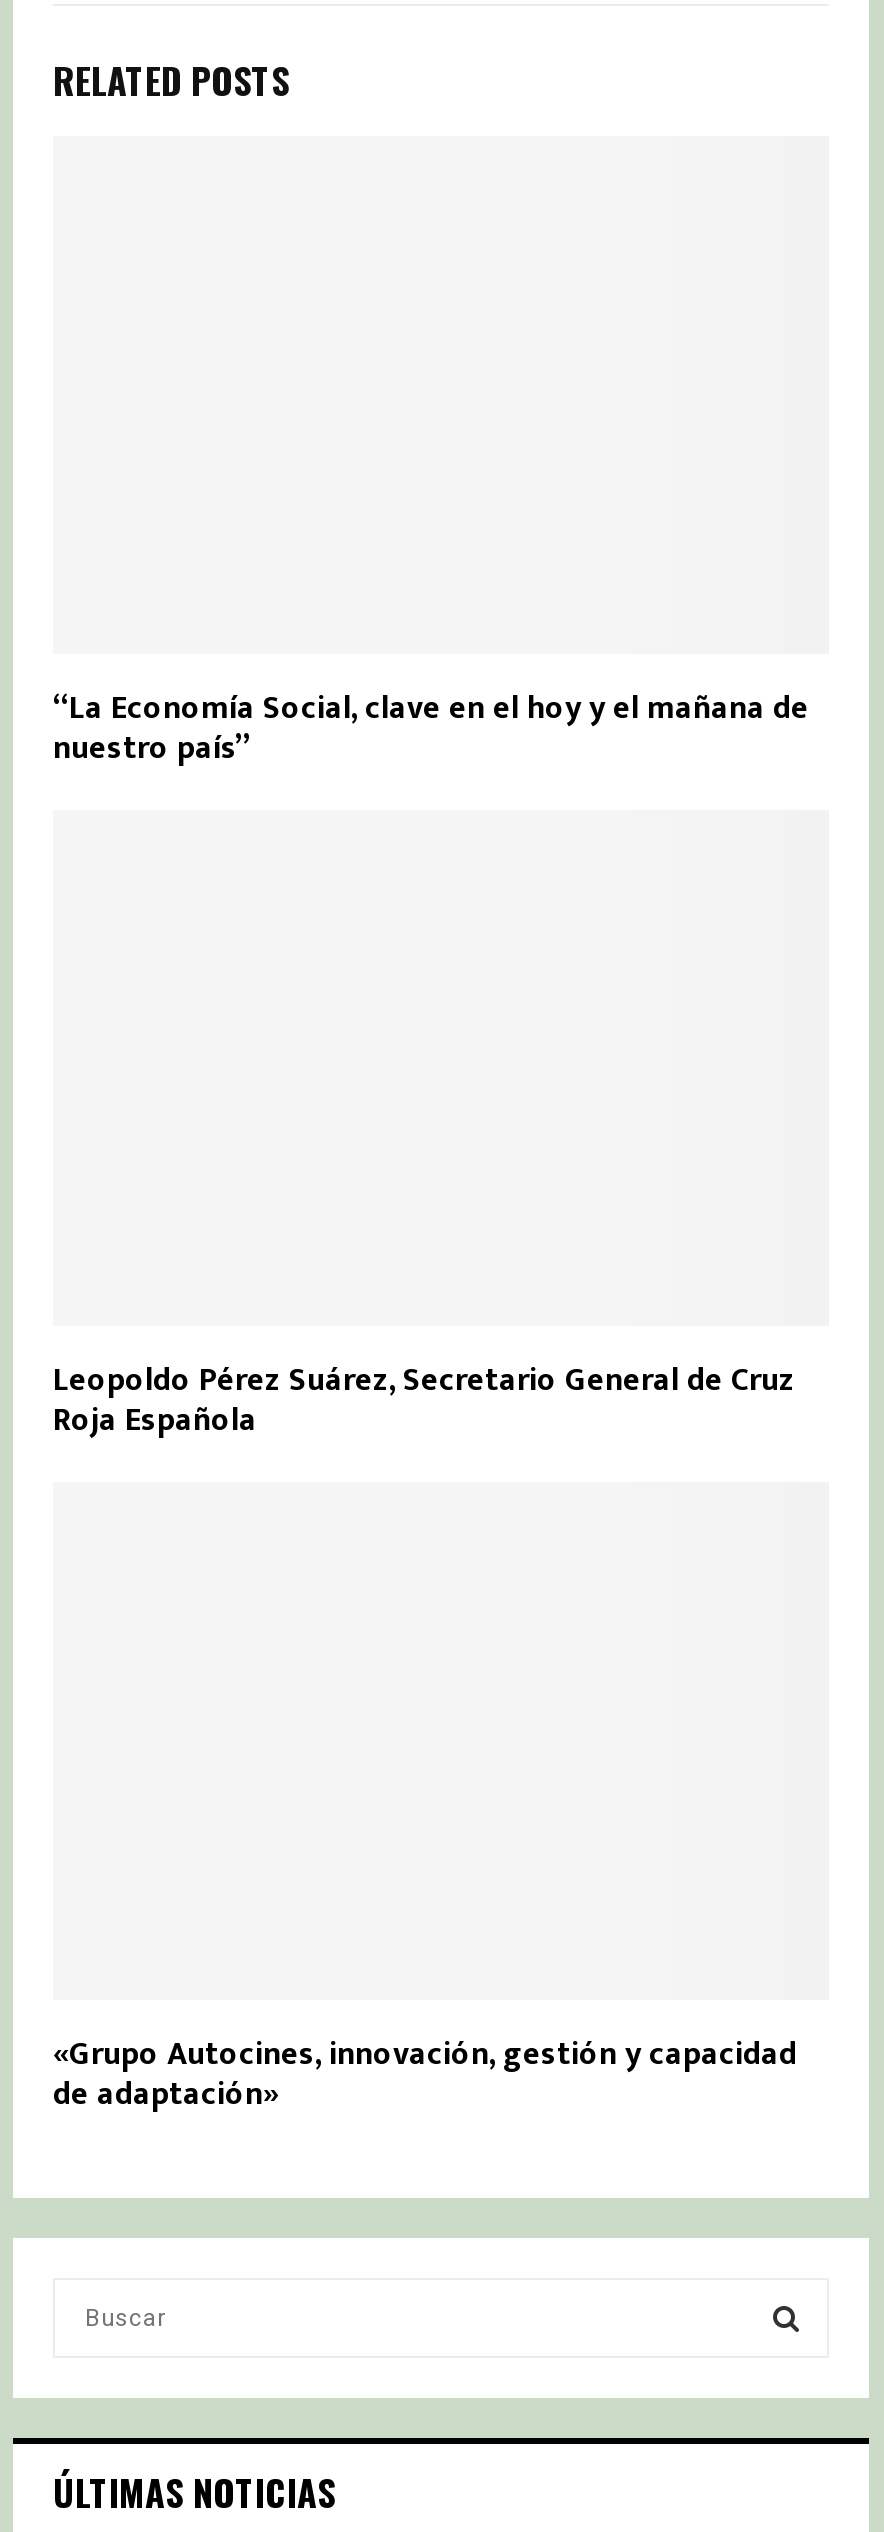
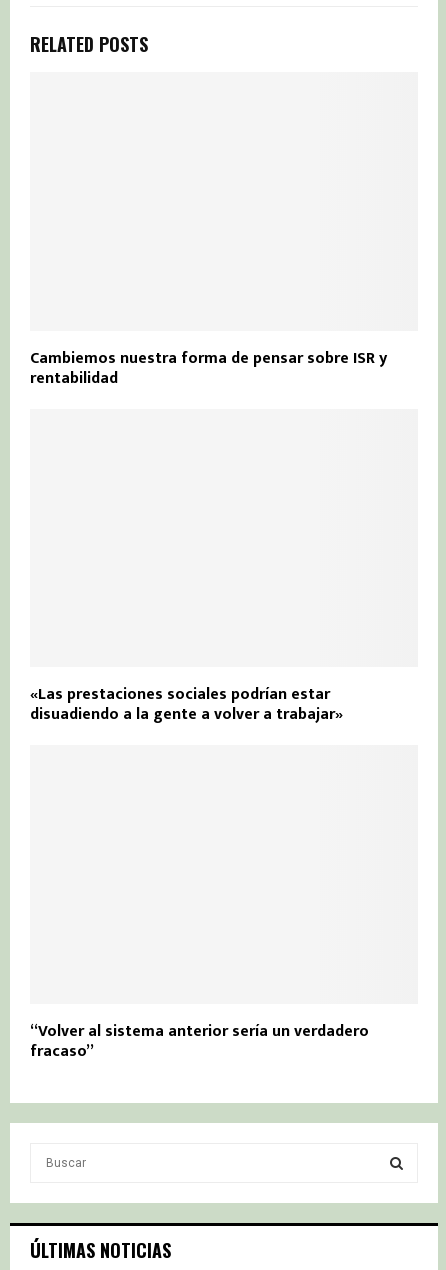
- “La Economía Social, clave en el hoy y el mañana de
- nuestro país”
+ Cambiemos nuestra forma de pensar sobre ISR y
+ rentabilidad

- Leopoldo Pérez Suárez, Secretario General de Cruz
- Roja Española
+ «Las prestaciones sociales podrían estar
+ disuadiendo a la gente a volver a trabajar»

- «Grupo Autocines, innovación, gestión y capacidad
- de adaptación»
+ “Volver al sistema anterior sería un verdadero
+ fracaso”
